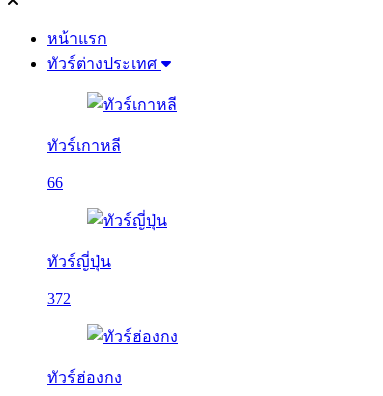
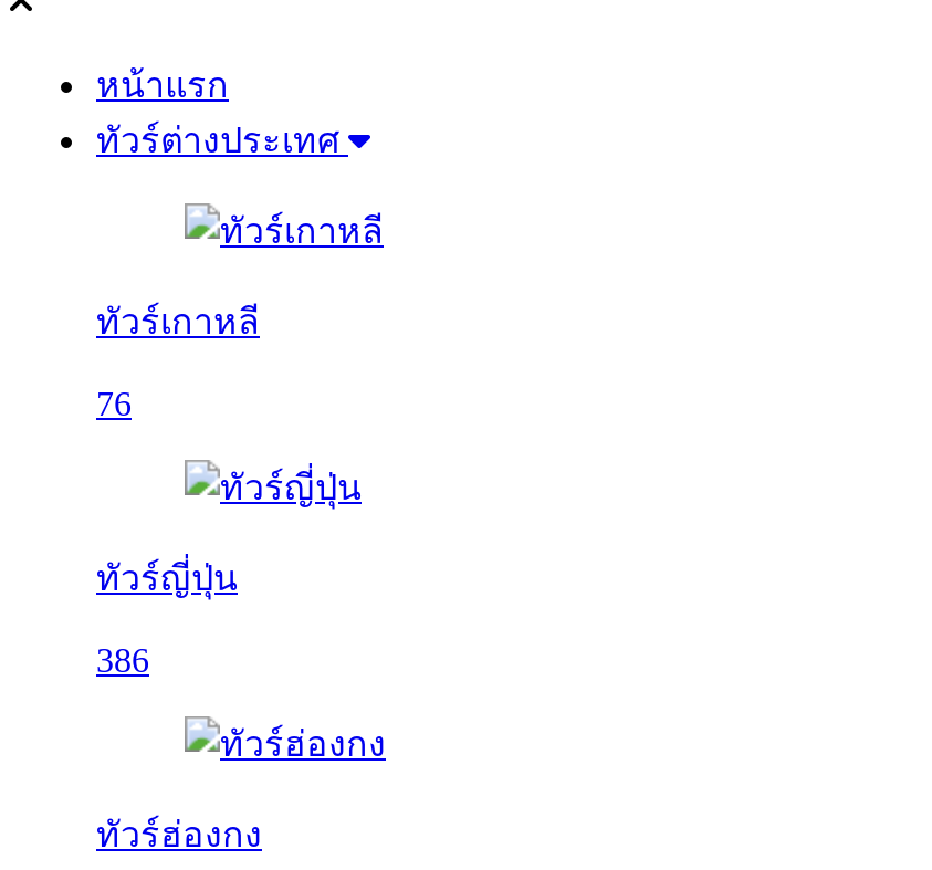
- 66
+ 76

- 372
+ 386
